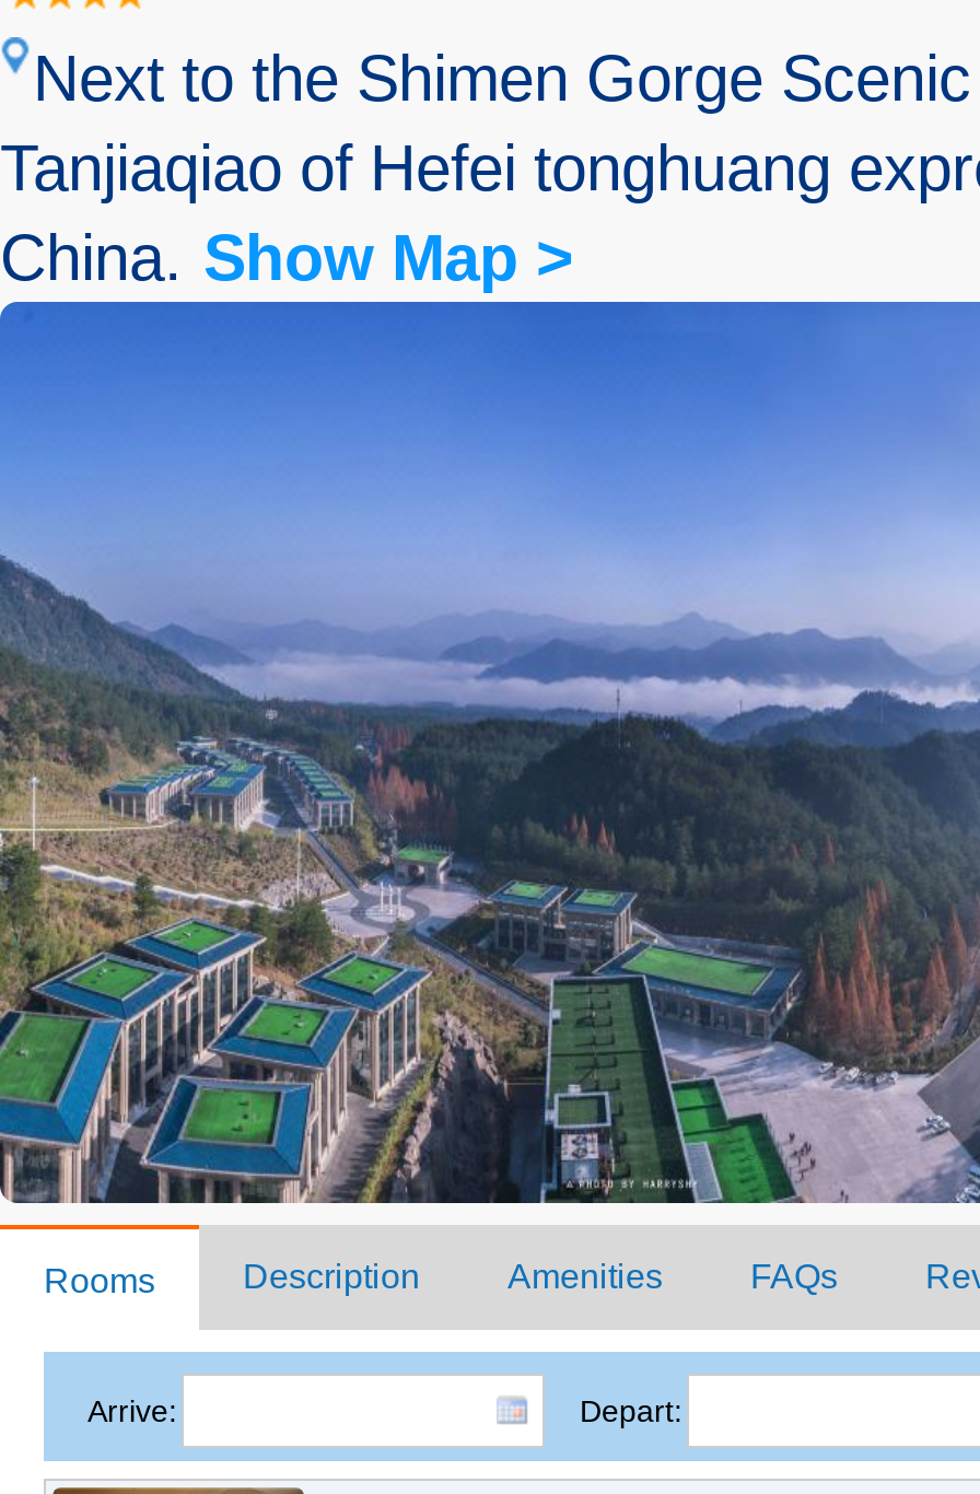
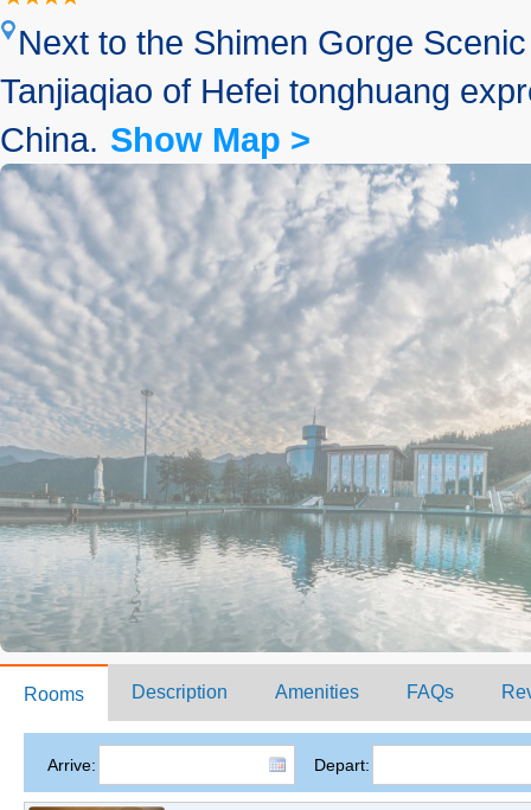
- [image]
+ [image]
